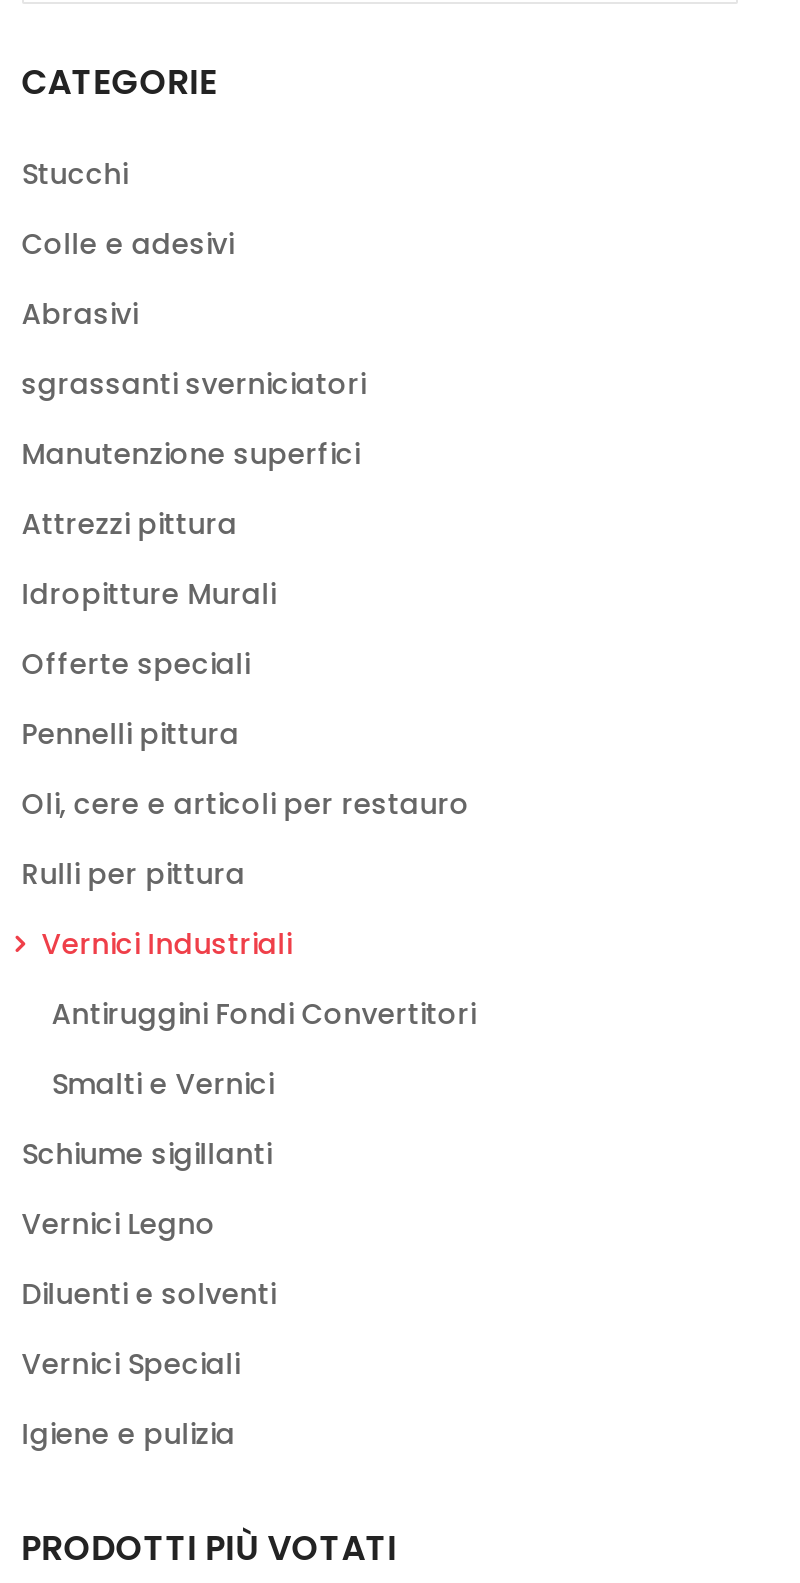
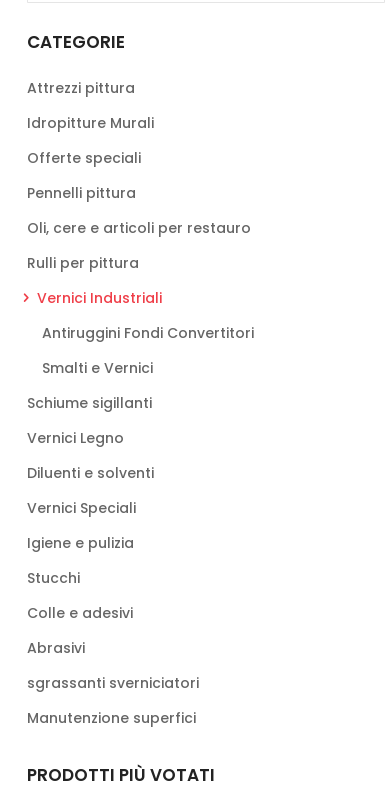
moved down: Stucchi | Colle e adesivi | Abrasivi | sgrassanti sverniciatori | Manutenzione superfici

moved up: Attrezzi pittura | Idropitture Murali | Offerte speciali | ... | Vernici Speciali | Igiene e pulizia
